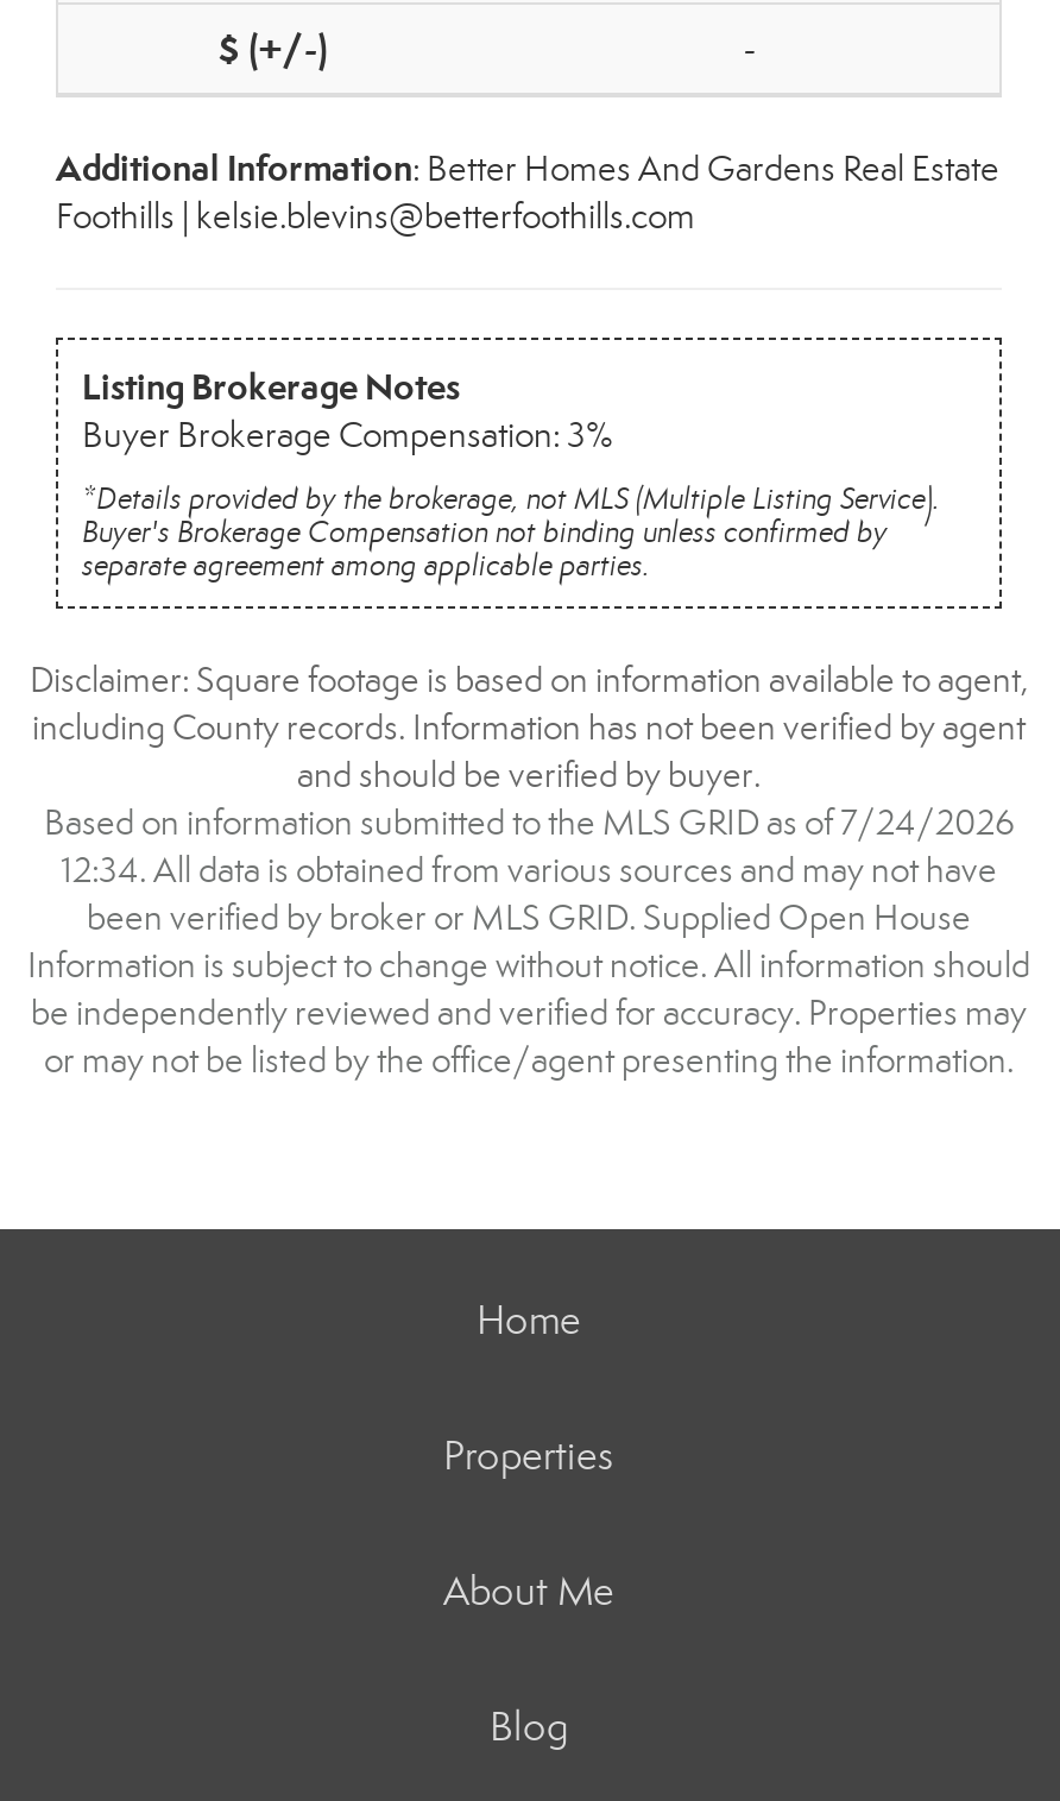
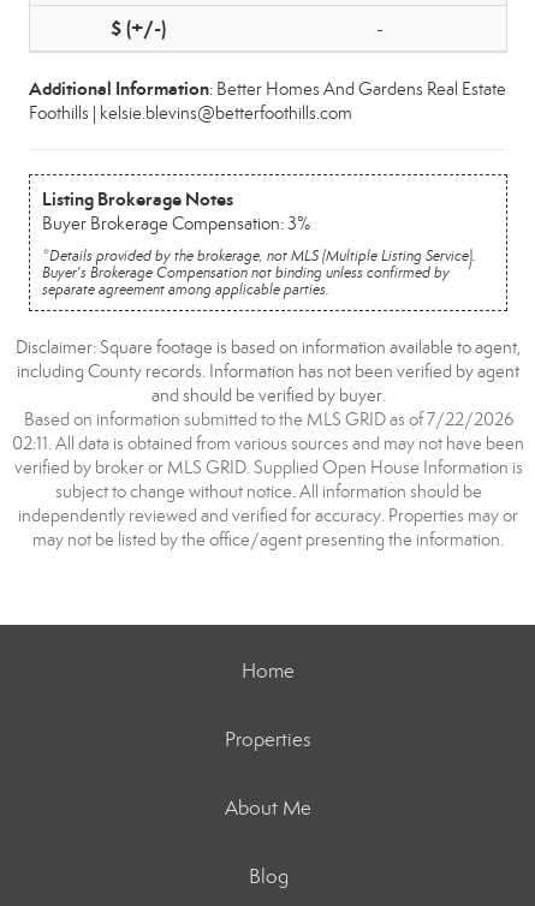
- Based on information submitted to the MLS GRID as of 7/24/2026
- 12:34. All data is obtained from various sources and may not have
- been verified by broker or MLS GRID. Supplied Open House
- Information is subject to change without notice. All information should
- be independently reviewed and verified for accuracy. Properties may
- or may not be listed by the office/agent presenting the information.
+ Based on information submitted to the MLS GRID as of 7/22/2026
+ 02:11. All data is obtained from various sources and may not have been
+ verified by broker or MLS GRID. Supplied Open House Information is
+ subject to change without notice. All information should be
+ independently reviewed and verified for accuracy. Properties may or
+ may not be listed by the office/agent presenting the information.
